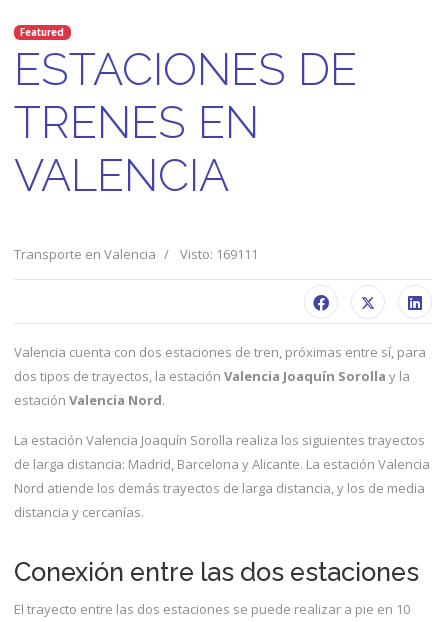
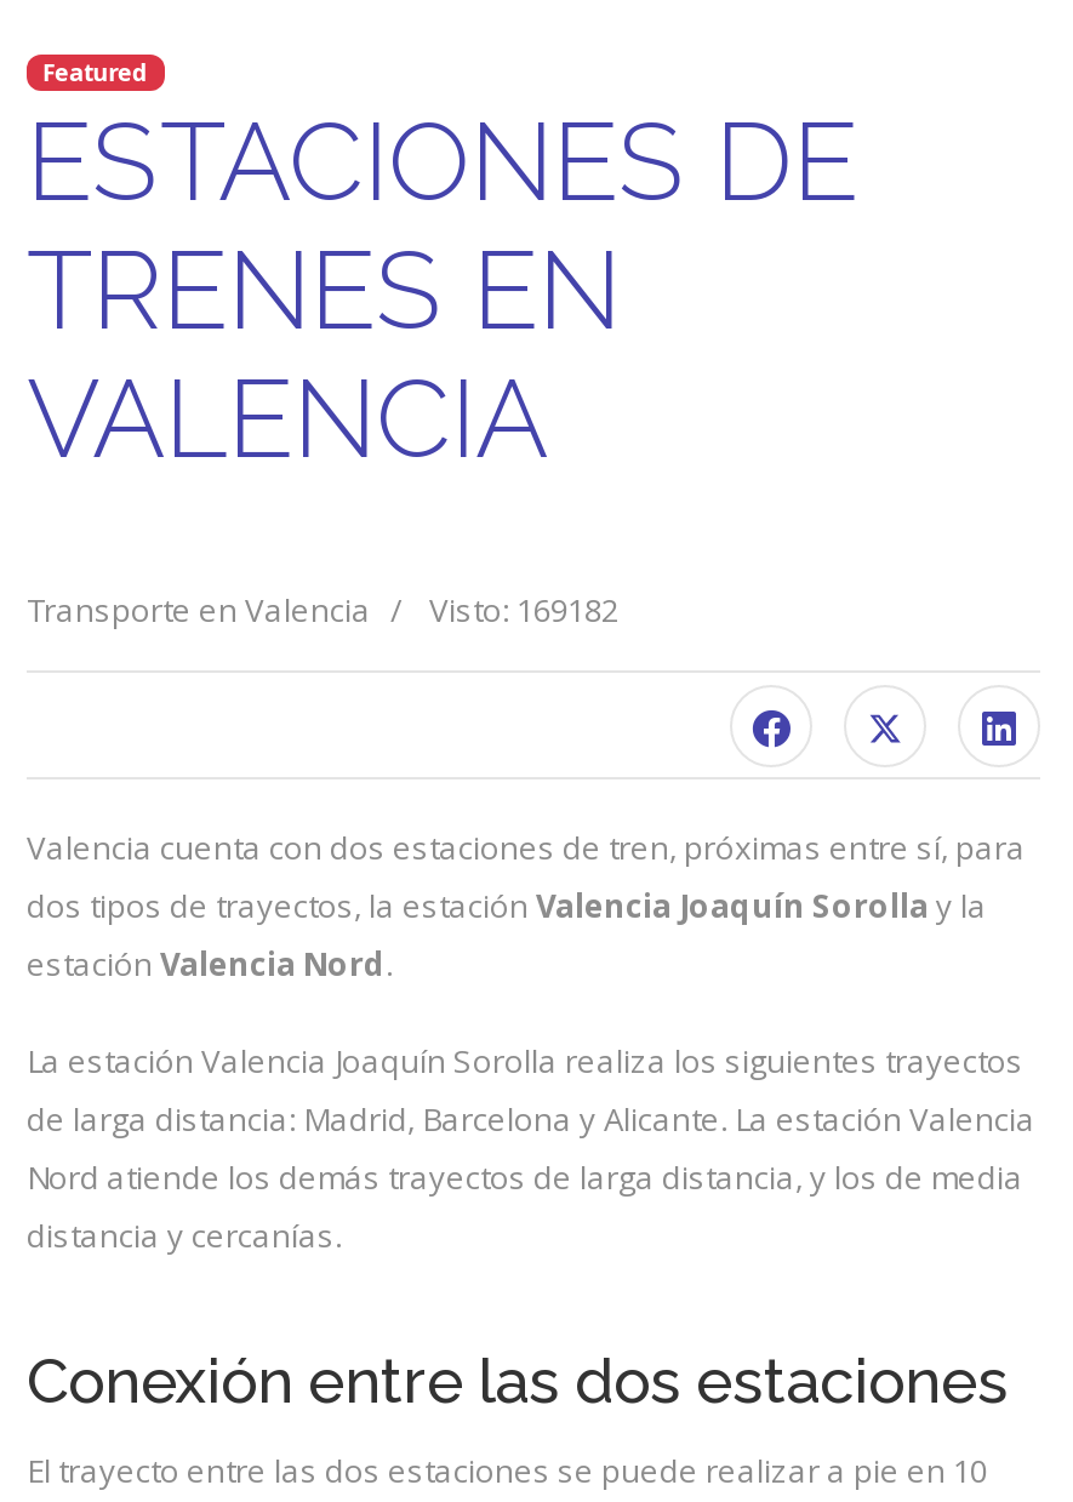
- Transporte en Valencia Visto: 169111
+ Transporte en Valencia Visto: 169182
